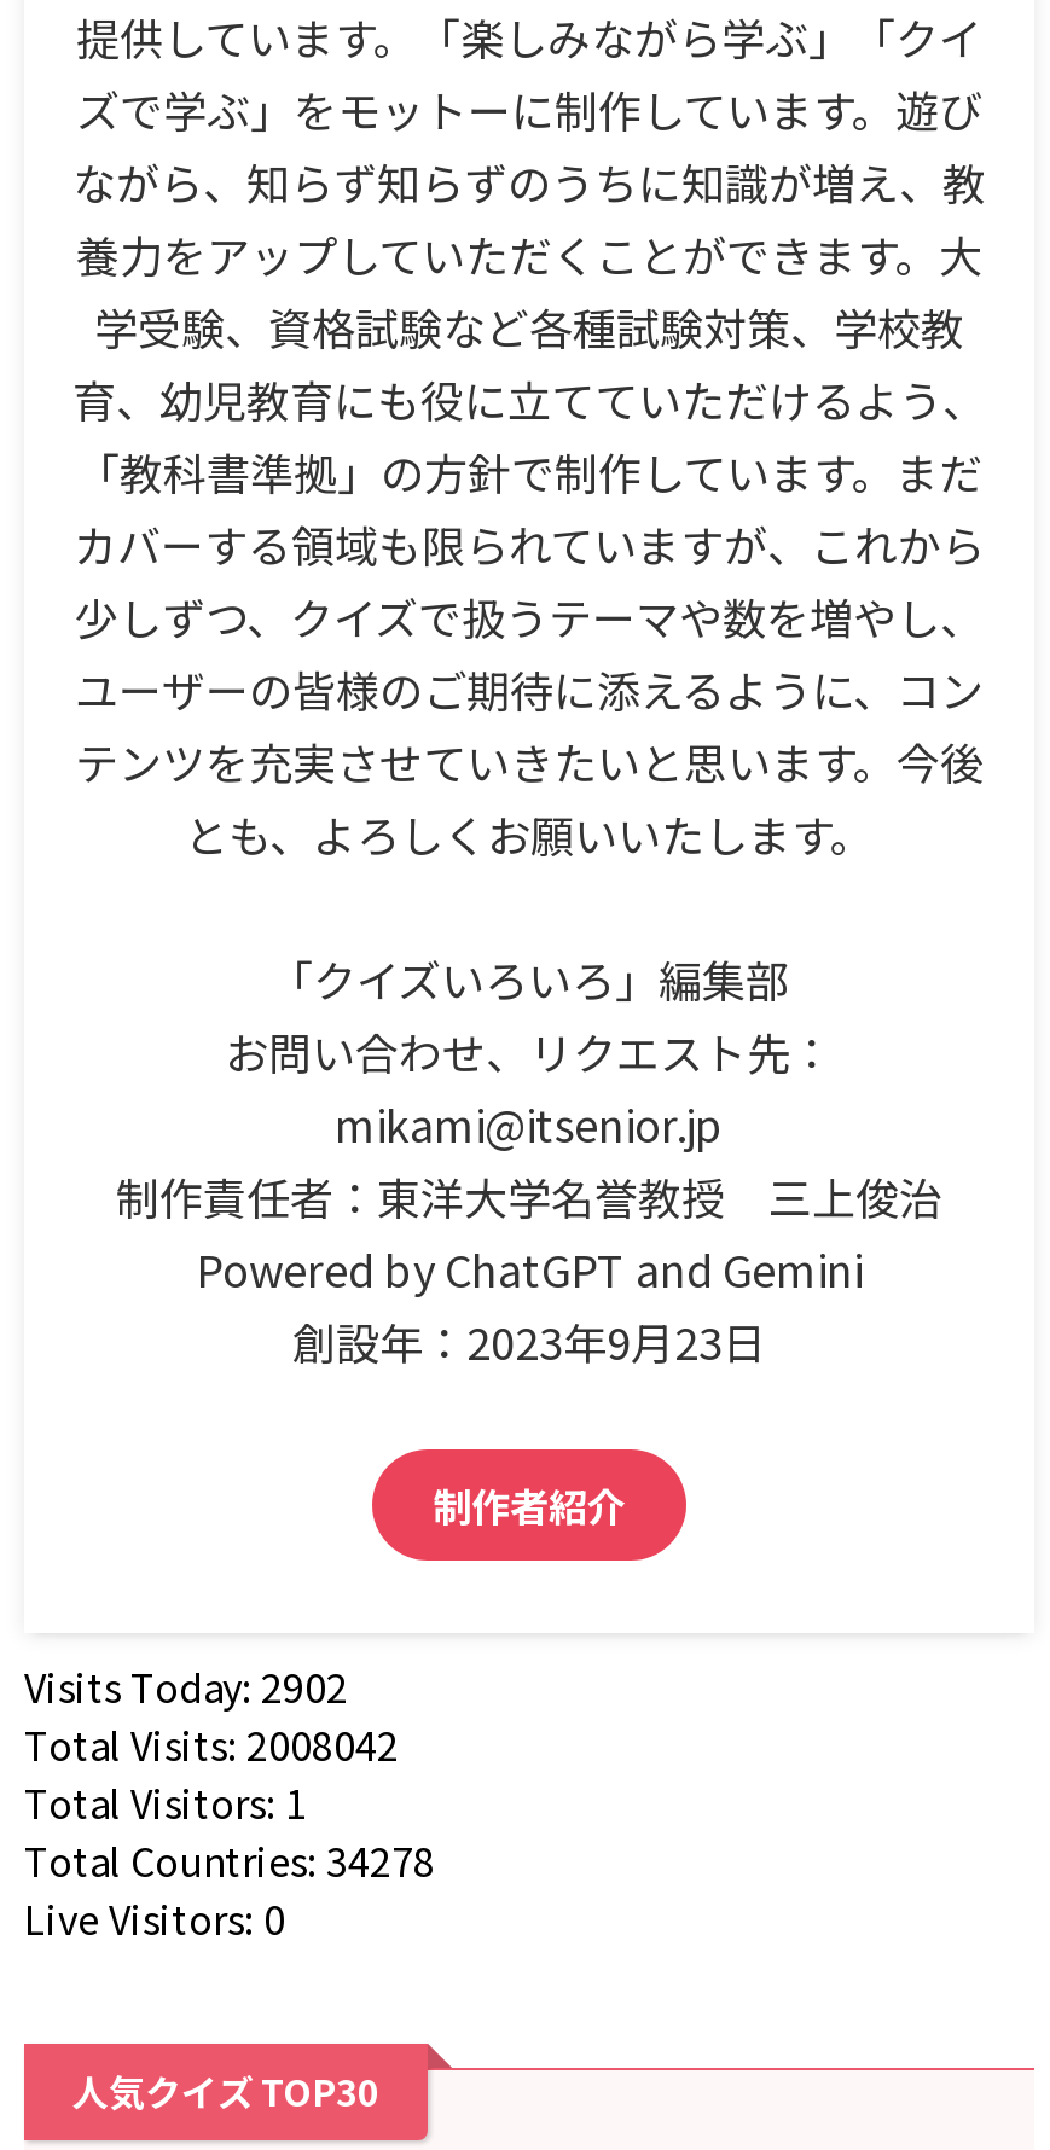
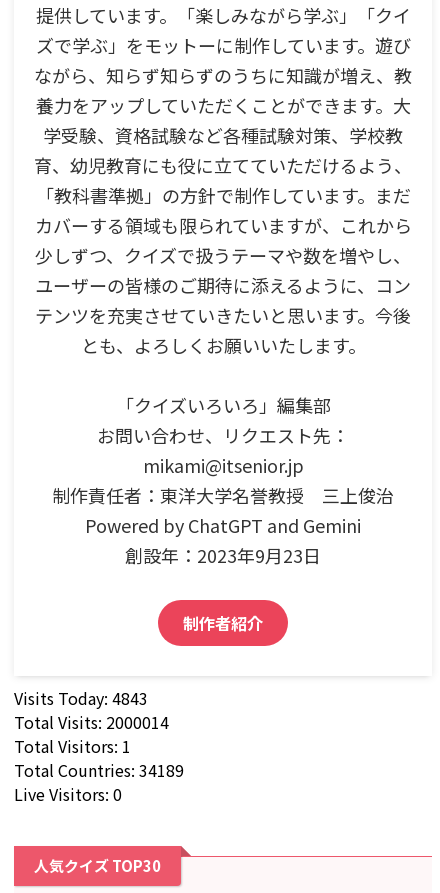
- Visits Today: 2902
+ Visits Today: 4843

- Total Visits: 2008042
+ Total Visits: 2000014

- Total Countries: 34278
+ Total Countries: 34189
